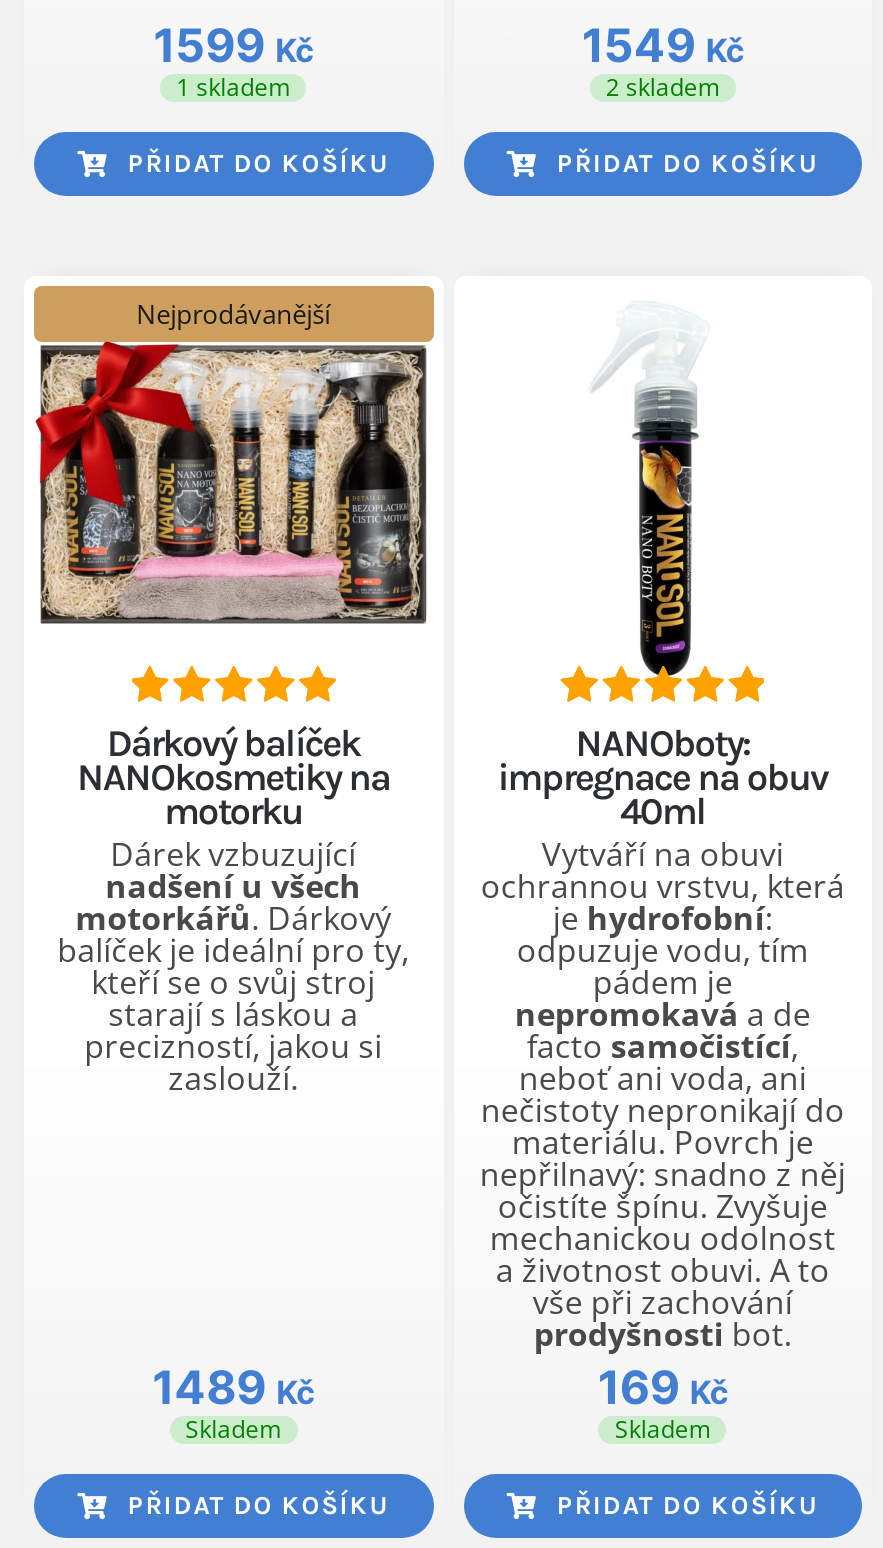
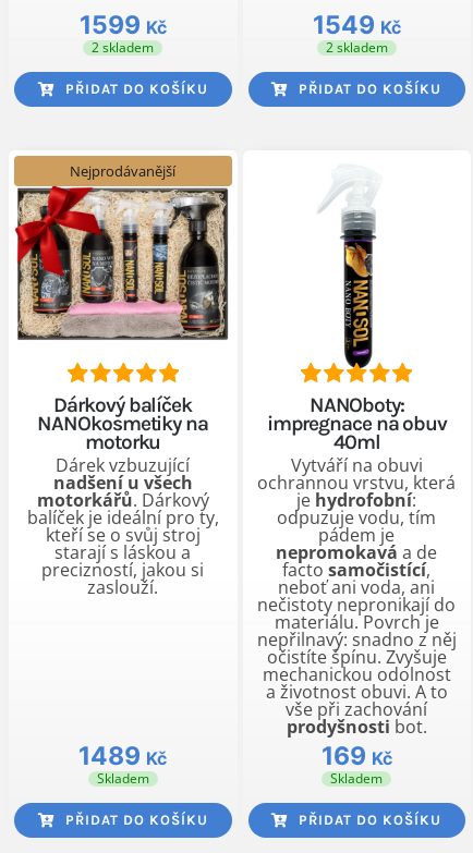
- 1 skladem
+ 2 skladem
